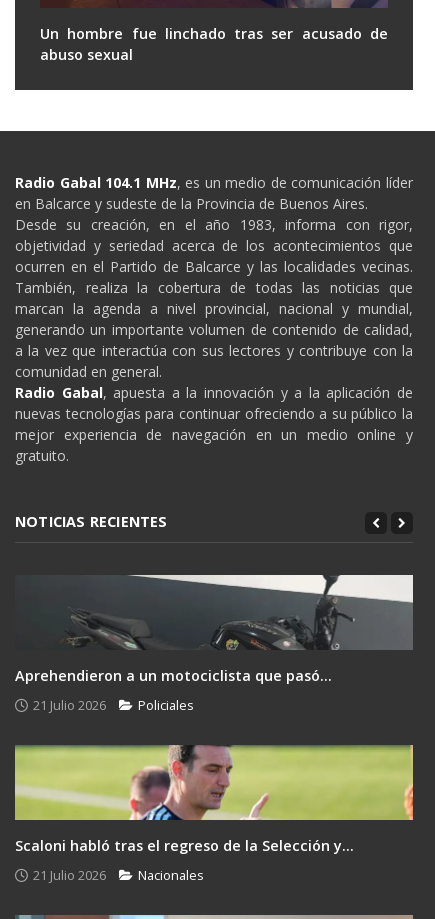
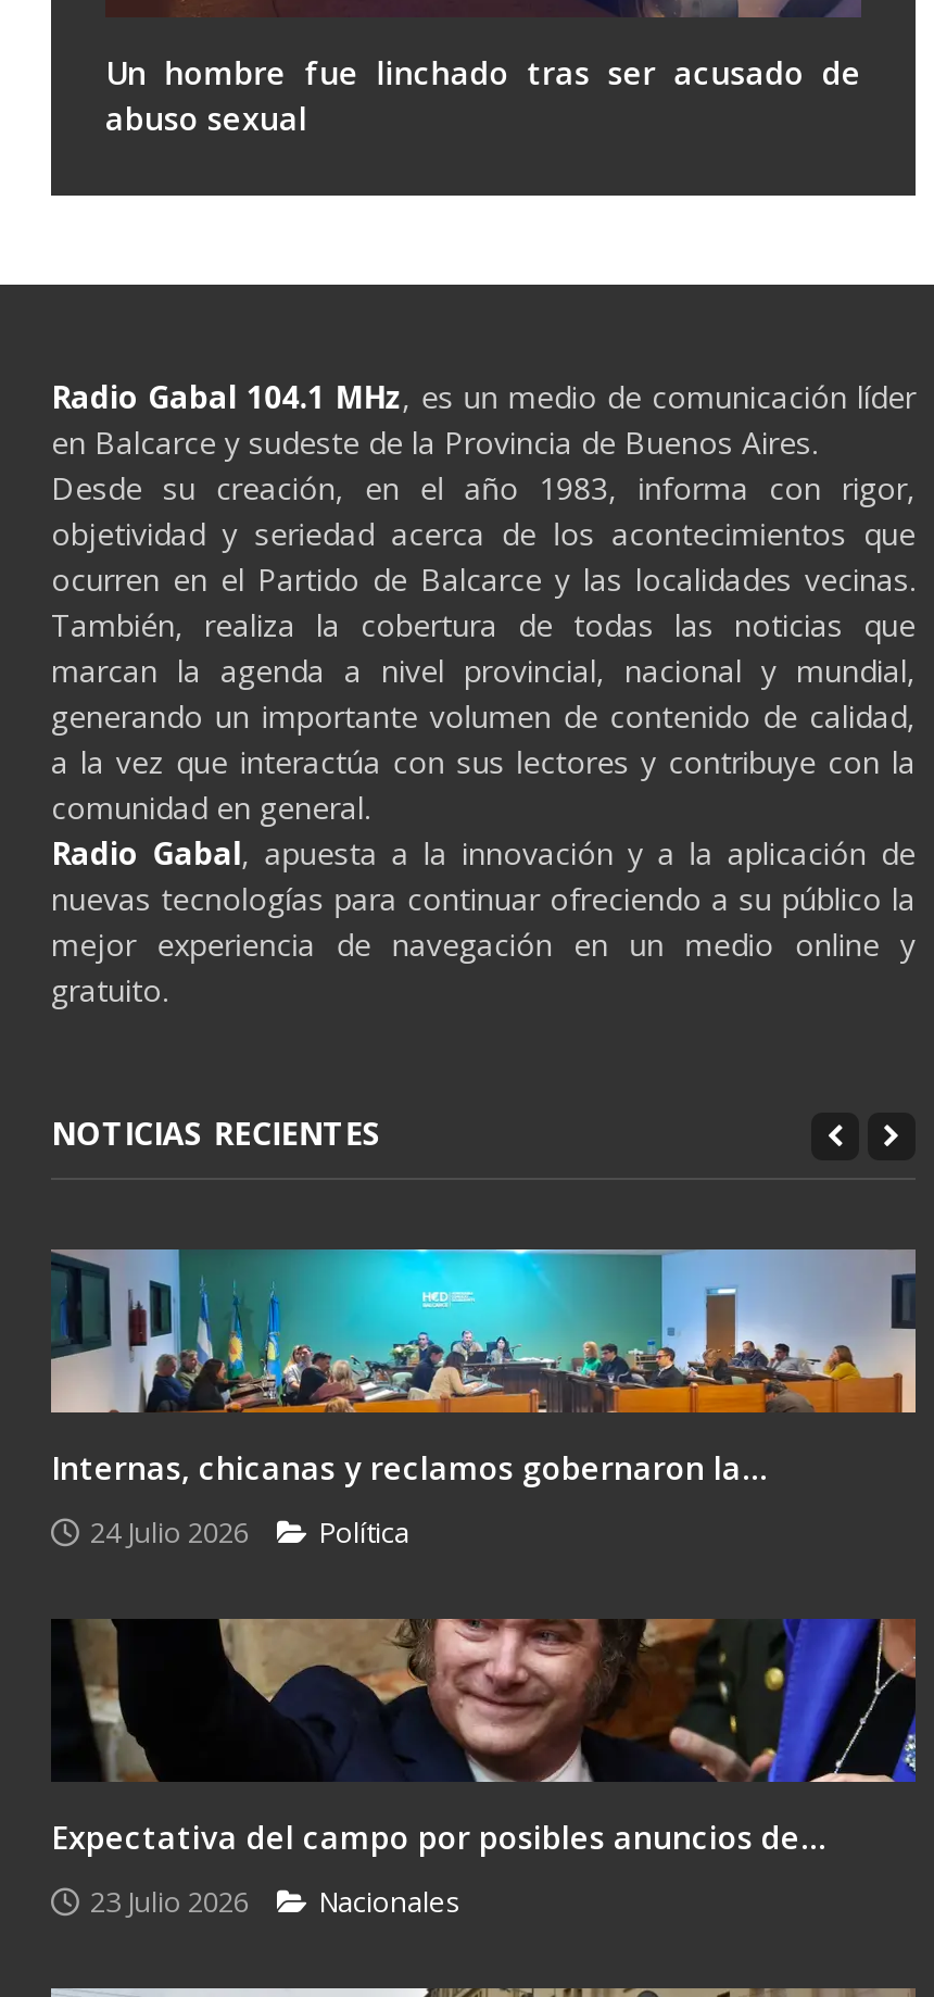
- [image]
- Aprehendieron a un motociclista que pasó...
+ [image]
+ Internas, chicanas y reclamos gobernaron la...

- 21 Julio 2026
- Policiales
+ 24 Julio 2026
+ Política

- [image]
- Scaloni habló tras el regreso de la Selección y...
+ [image]
+ Expectativa del campo por posibles anuncios de...

- 21 Julio 2026 Nacionales
+ 23 Julio 2026 Nacionales
